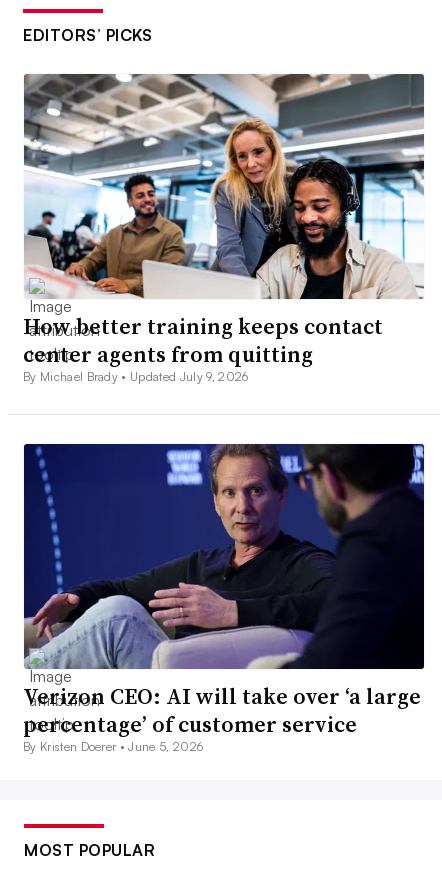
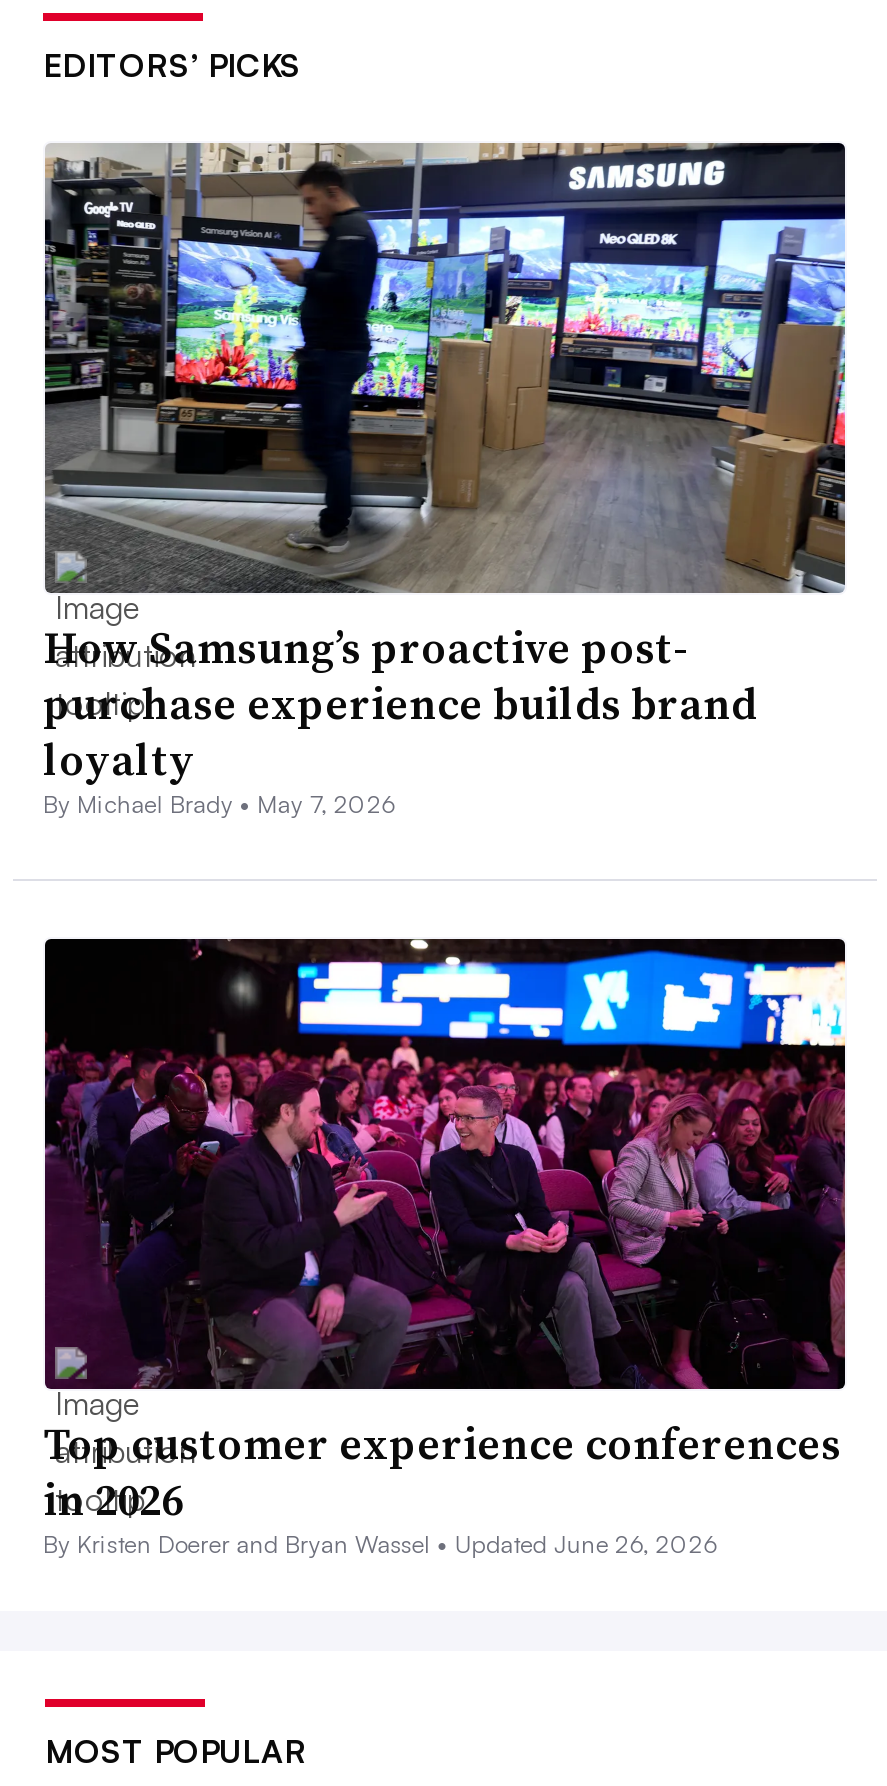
- [image]
- How better training keeps contact
- center agents from quitting
- By Michael Brady • Updated July 9, 2026
+ [image]
+ How Samsung’s proactive post-
+ purchase experience builds brand
+ loyalty
+ By Michael Brady • May 7, 2026

- [image]
- Verizon CEO: AI will take over ‘a large
- percentage’ of customer service
- By Kristen Doerer • June 5, 2026
+ [image]
+ Top customer experience conferences
+ in 2026
+ By Kristen Doerer and Bryan Wassel • Updated June 26, 2026
